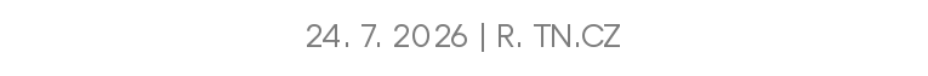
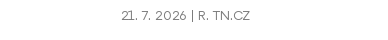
- 24. 7. 2026 R. TN.CZ
+ 21. 7. 2026 R. TN.CZ
